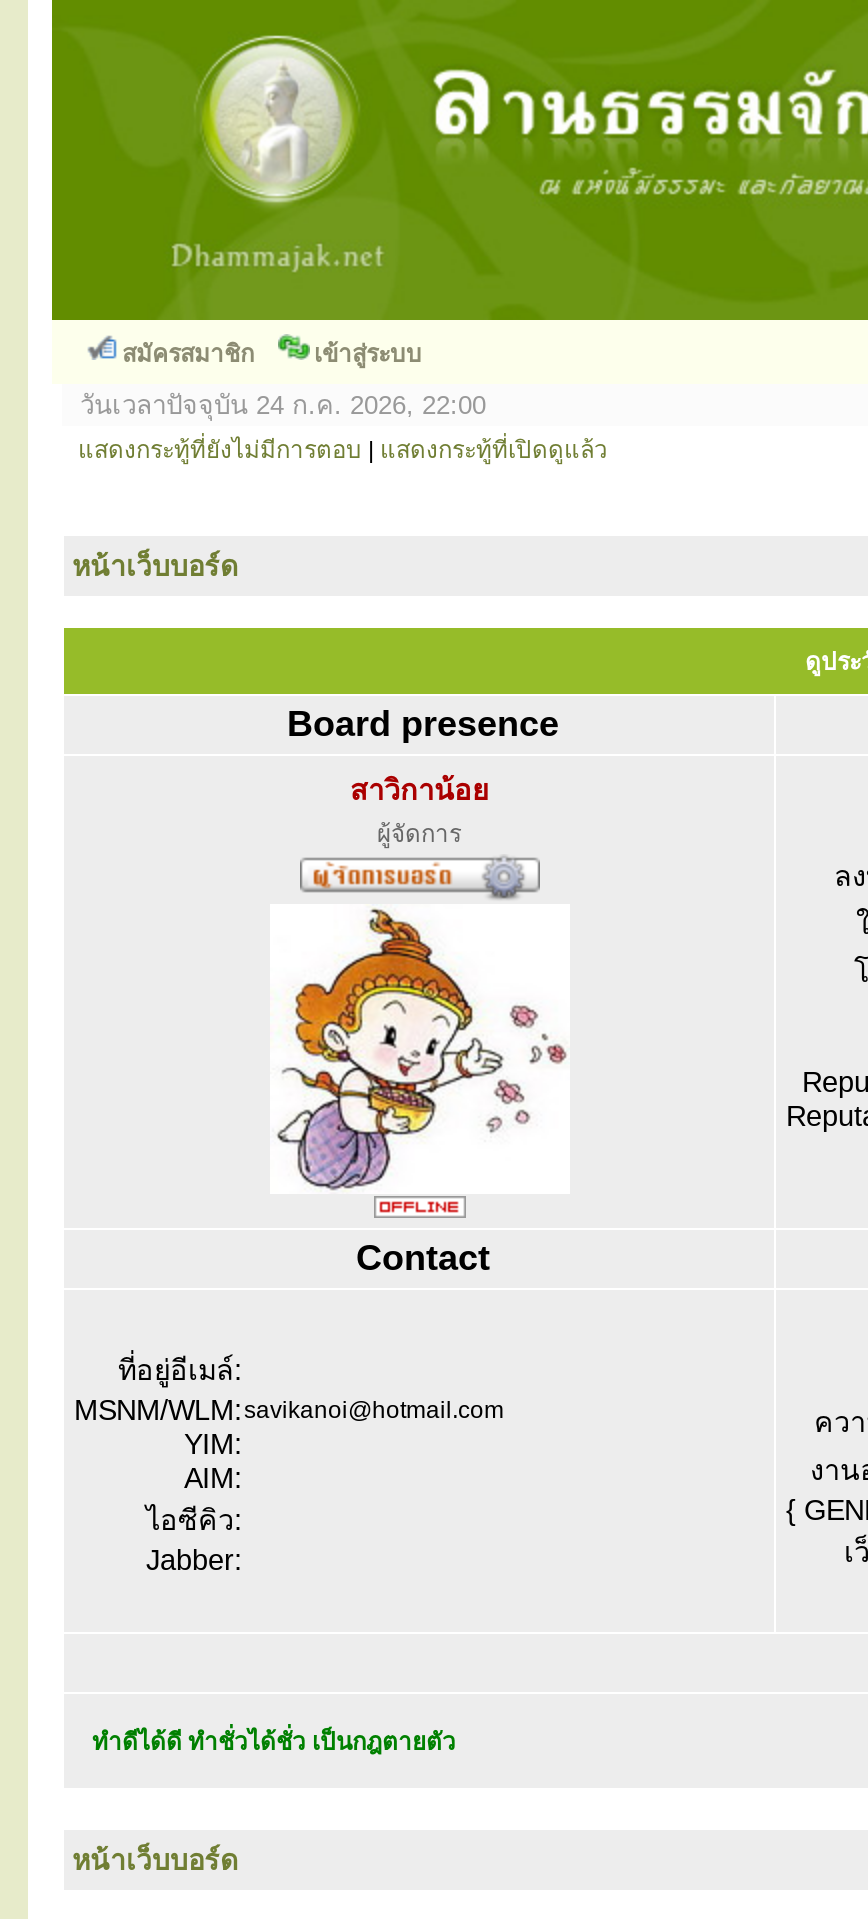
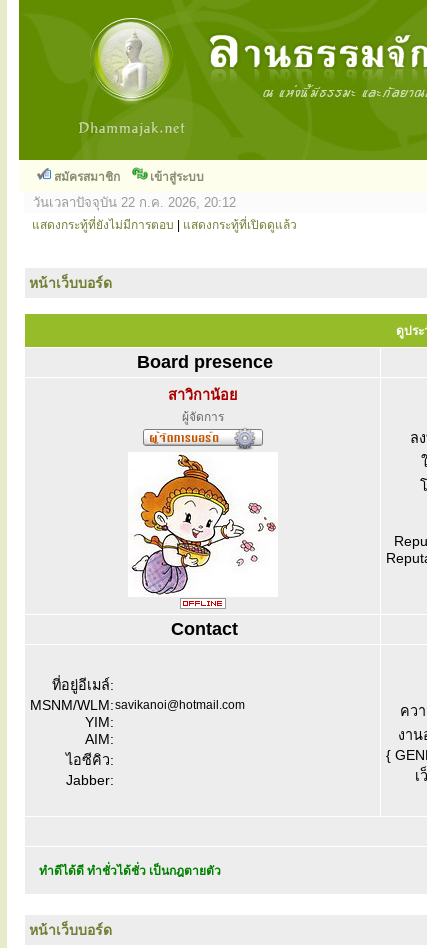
- วันเวลาปัจจุบัน 24 ก.ค. 2026, 22:00
+ วันเวลาปัจจุบัน 22 ก.ค. 2026, 20:12
